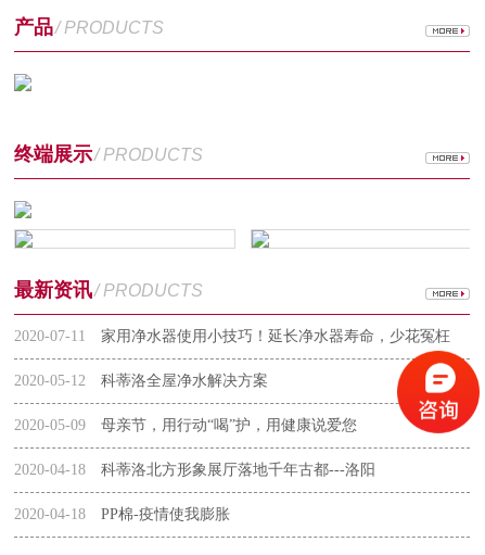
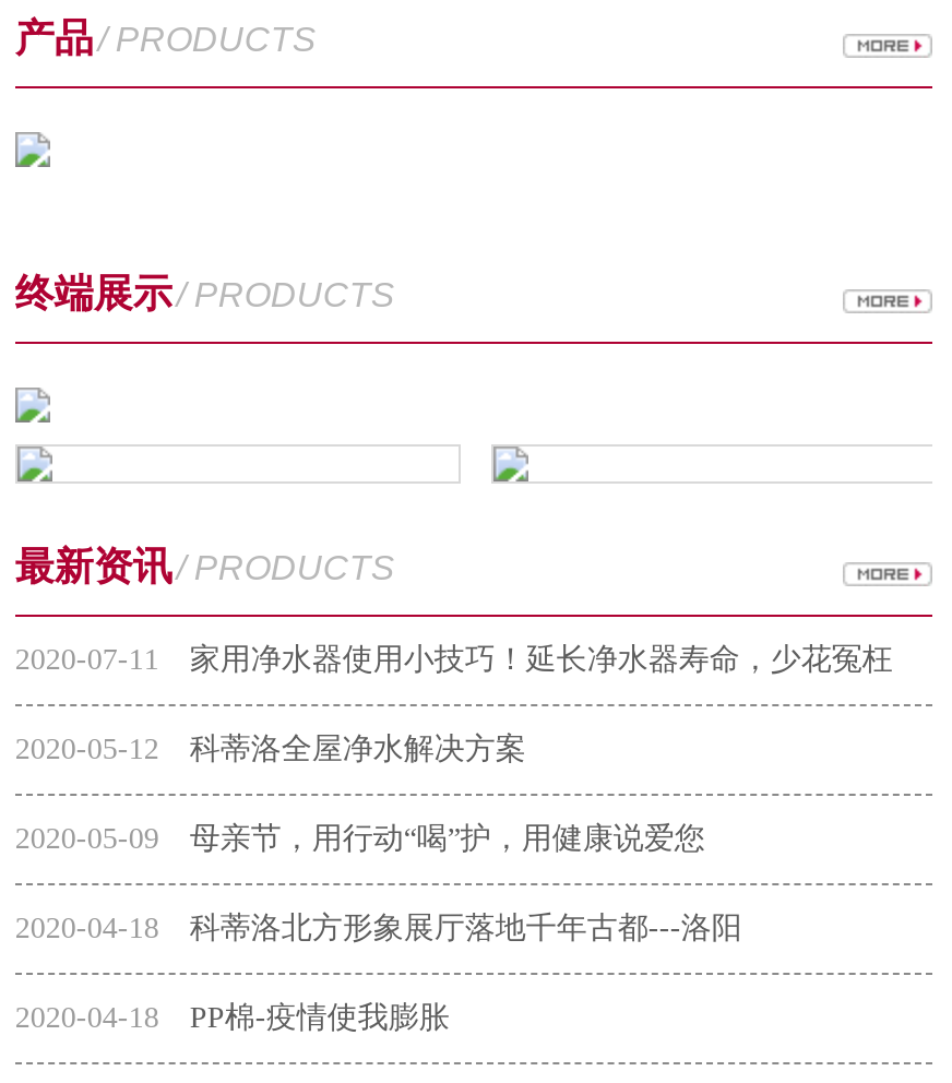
- [image]
